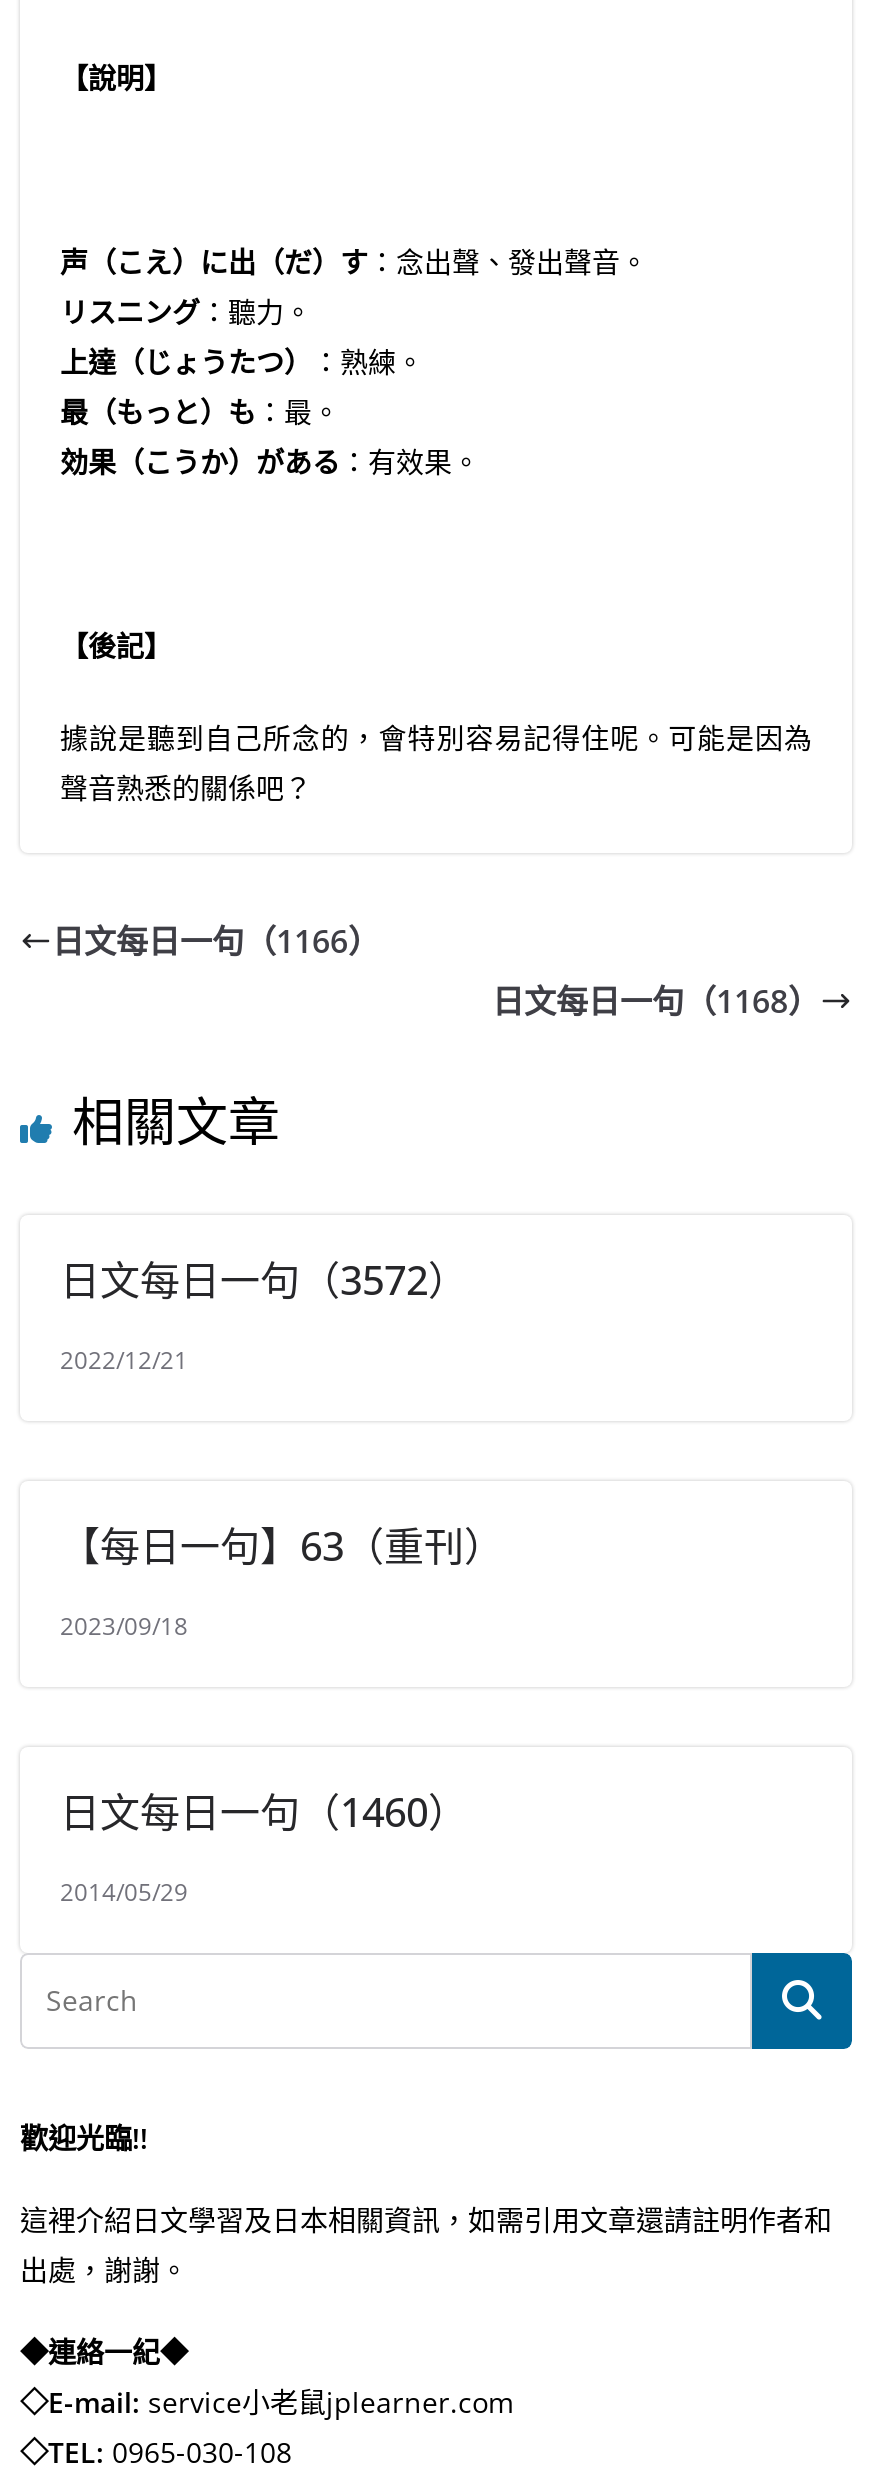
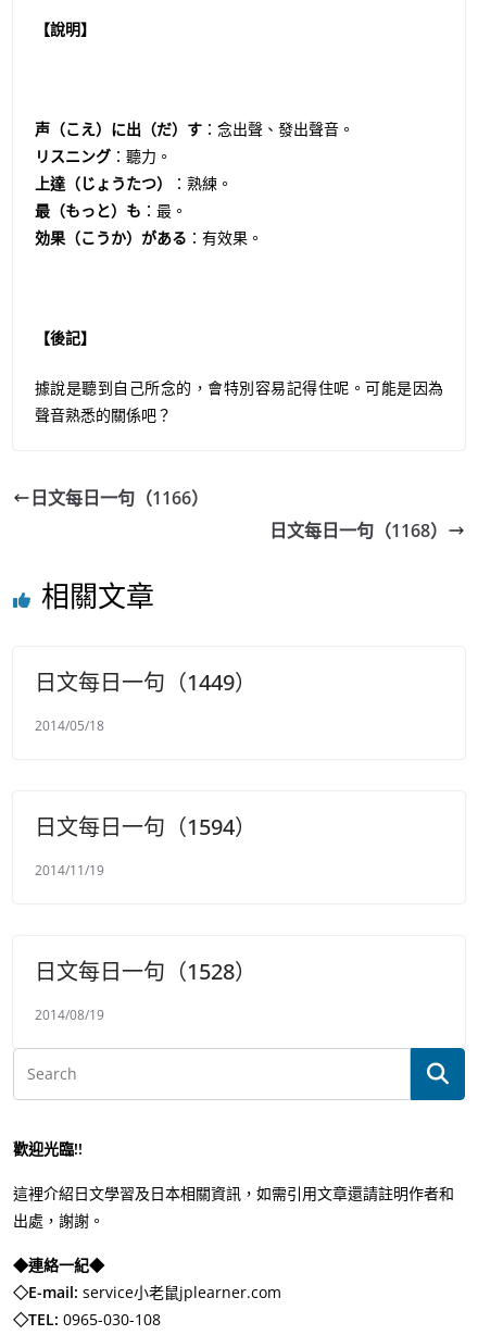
- 日文每日一句（3572）
+ 日文每日一句（1449）

- 2022/12/21
+ 2014/05/18

- 【每日一句】63（重刊）
+ 日文每日一句（1594）

- 2023/09/18
+ 2014/11/19

- 日文每日一句（1460）
+ 日文每日一句（1528）

- 2014/05/29
+ 2014/08/19
